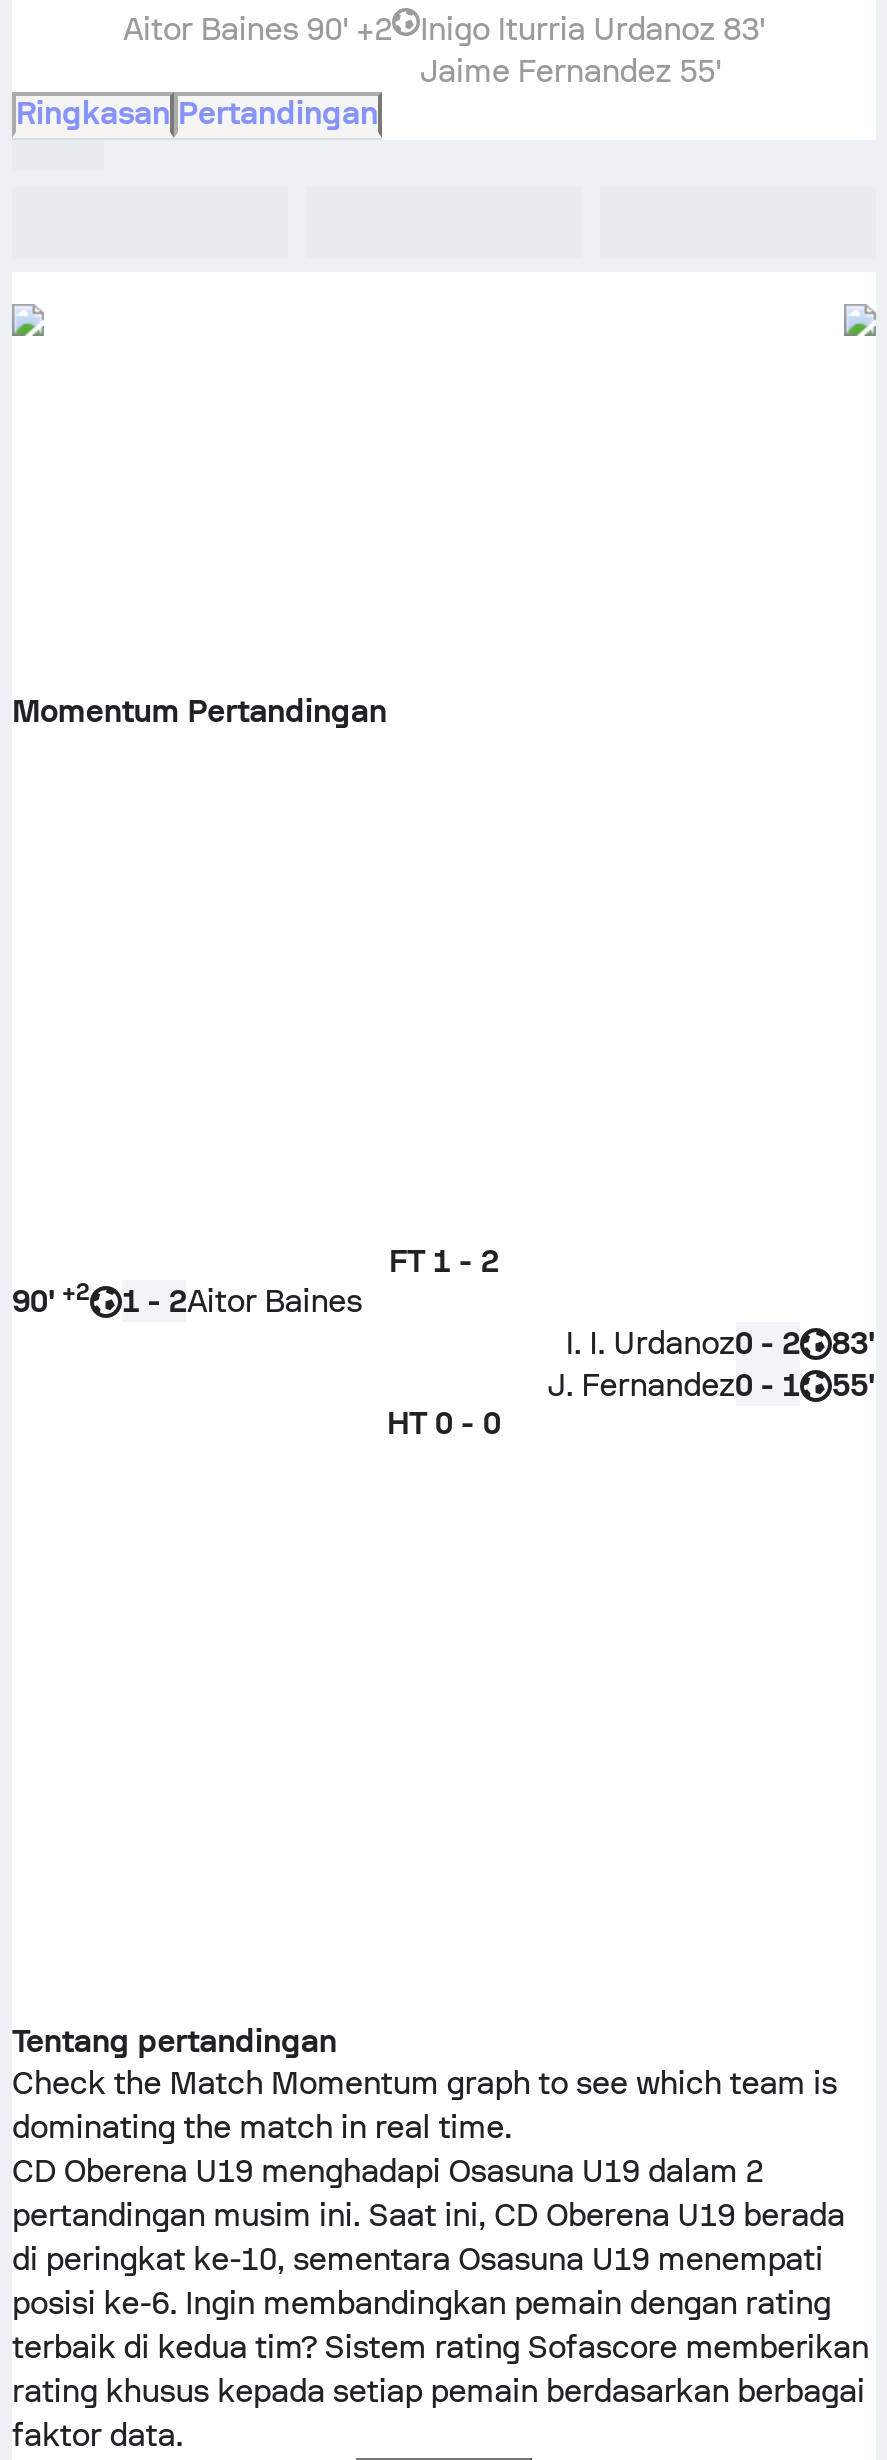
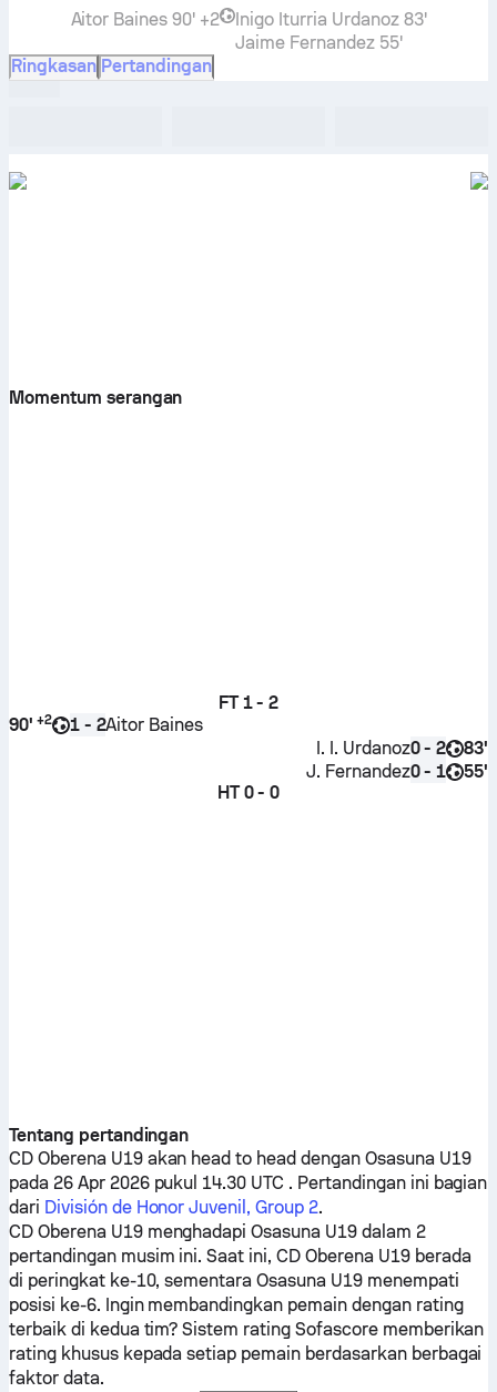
- Momentum Pertandingan
+ Momentum serangan

- Check the Match Momentum graph to see which team is
- dominating the match in real time.
+ CD Oberena U19 akan head to head dengan Osasuna U19
+ pada 26 Apr 2026 pukul 14.30 UTC . Pertandingan ini bagian
+ dari División de Honor Juvenil, Group 2.
